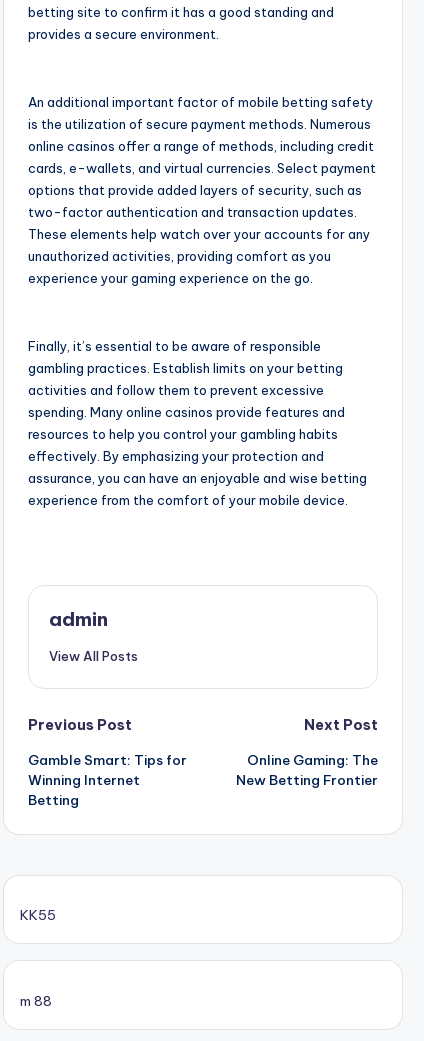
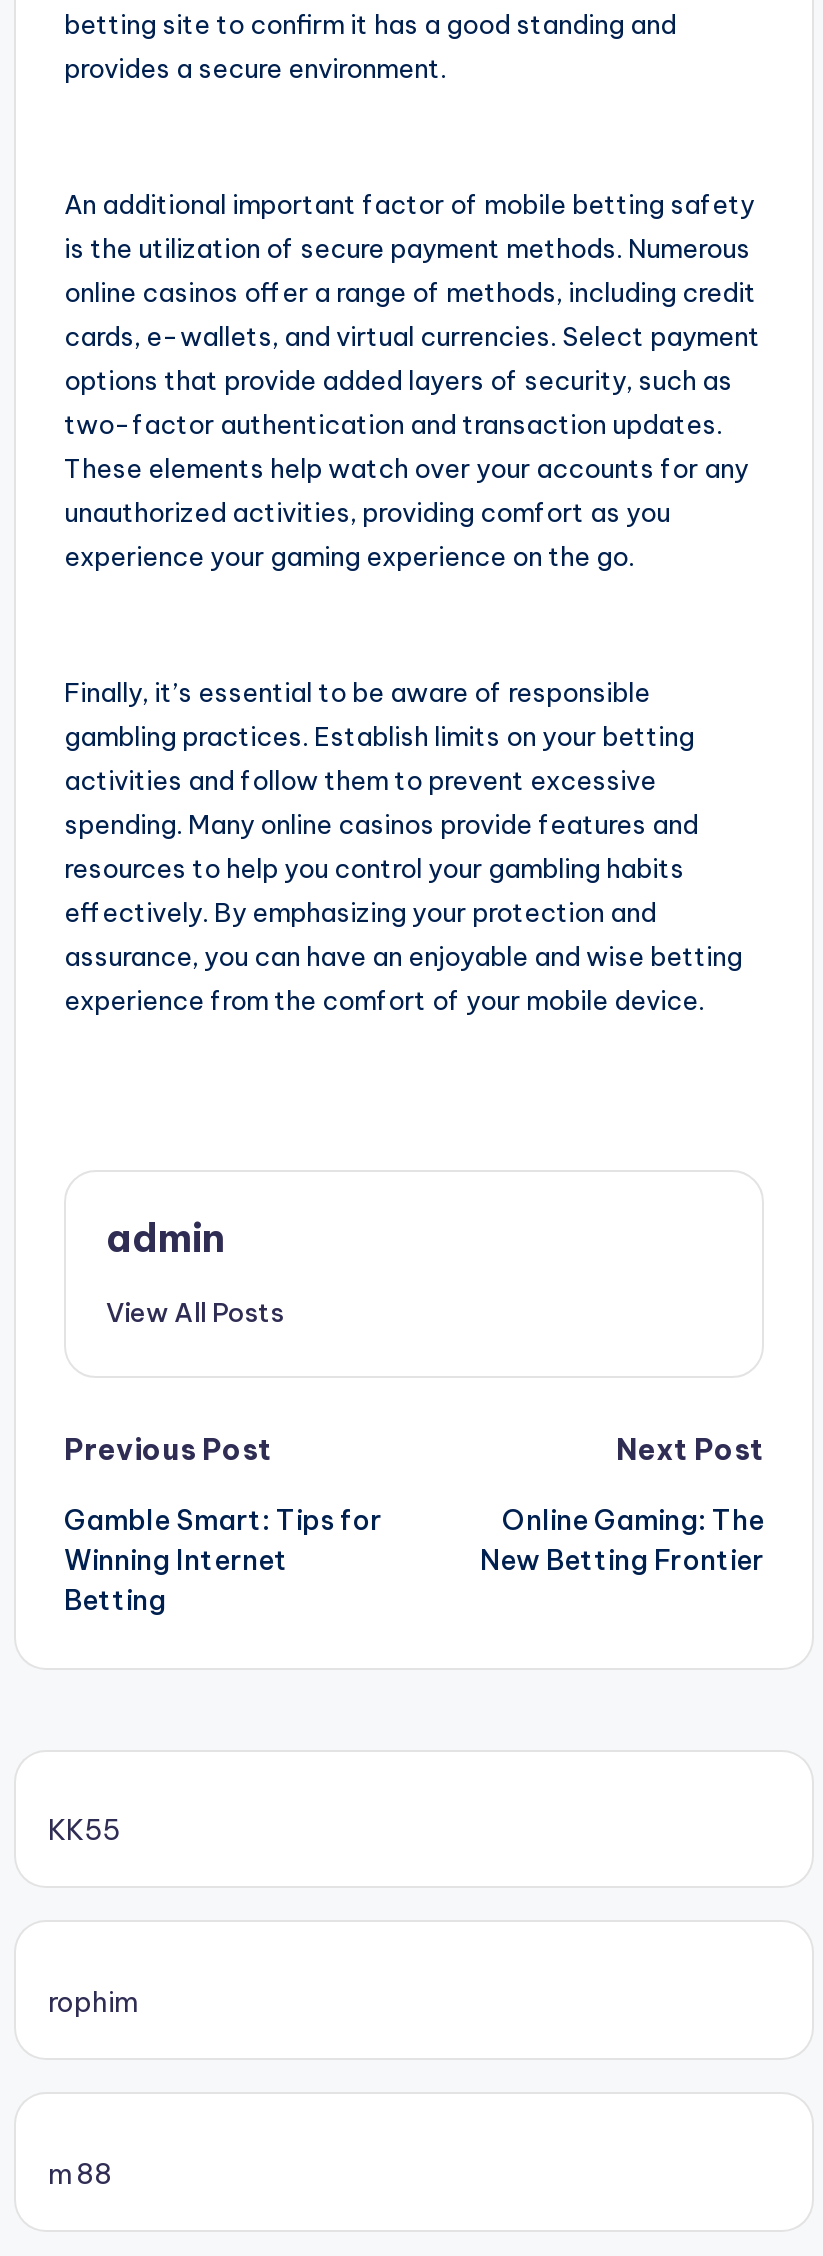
+ rophim
